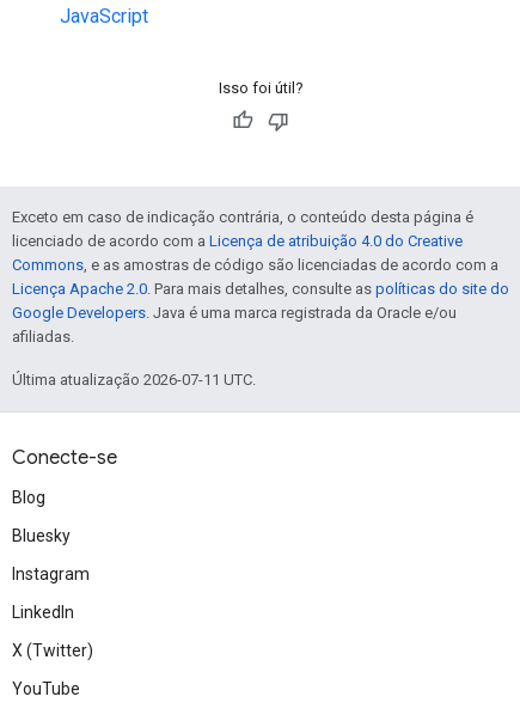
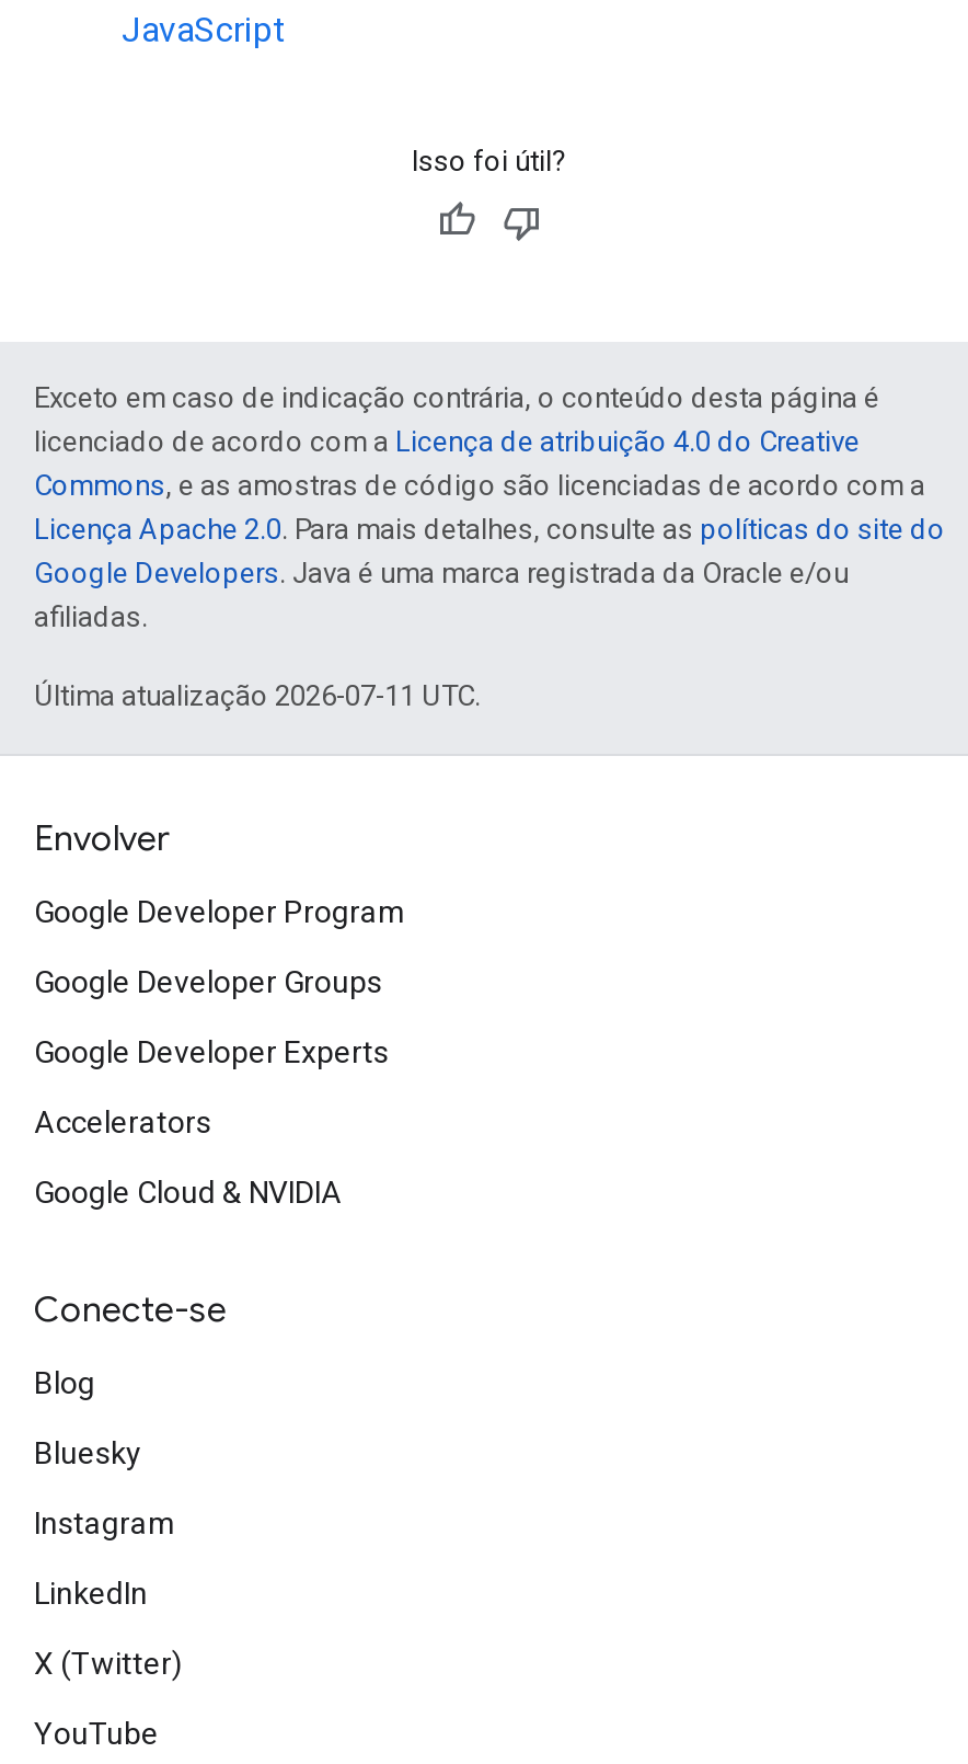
+ Envolver
+ Google Developer Program
+ Google Developer Groups
+ Google Developer Experts
+ Accelerators
+ Google Cloud & NVIDIA
